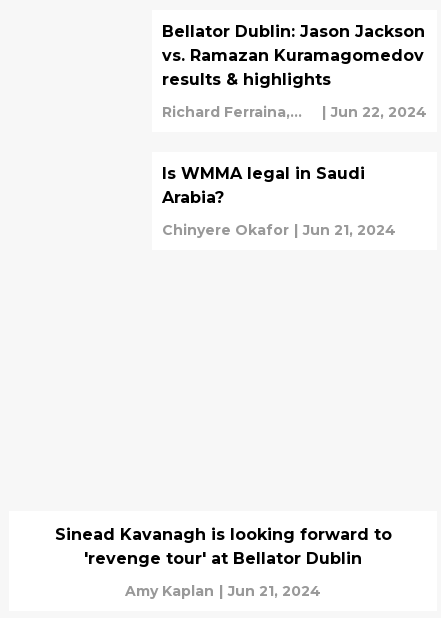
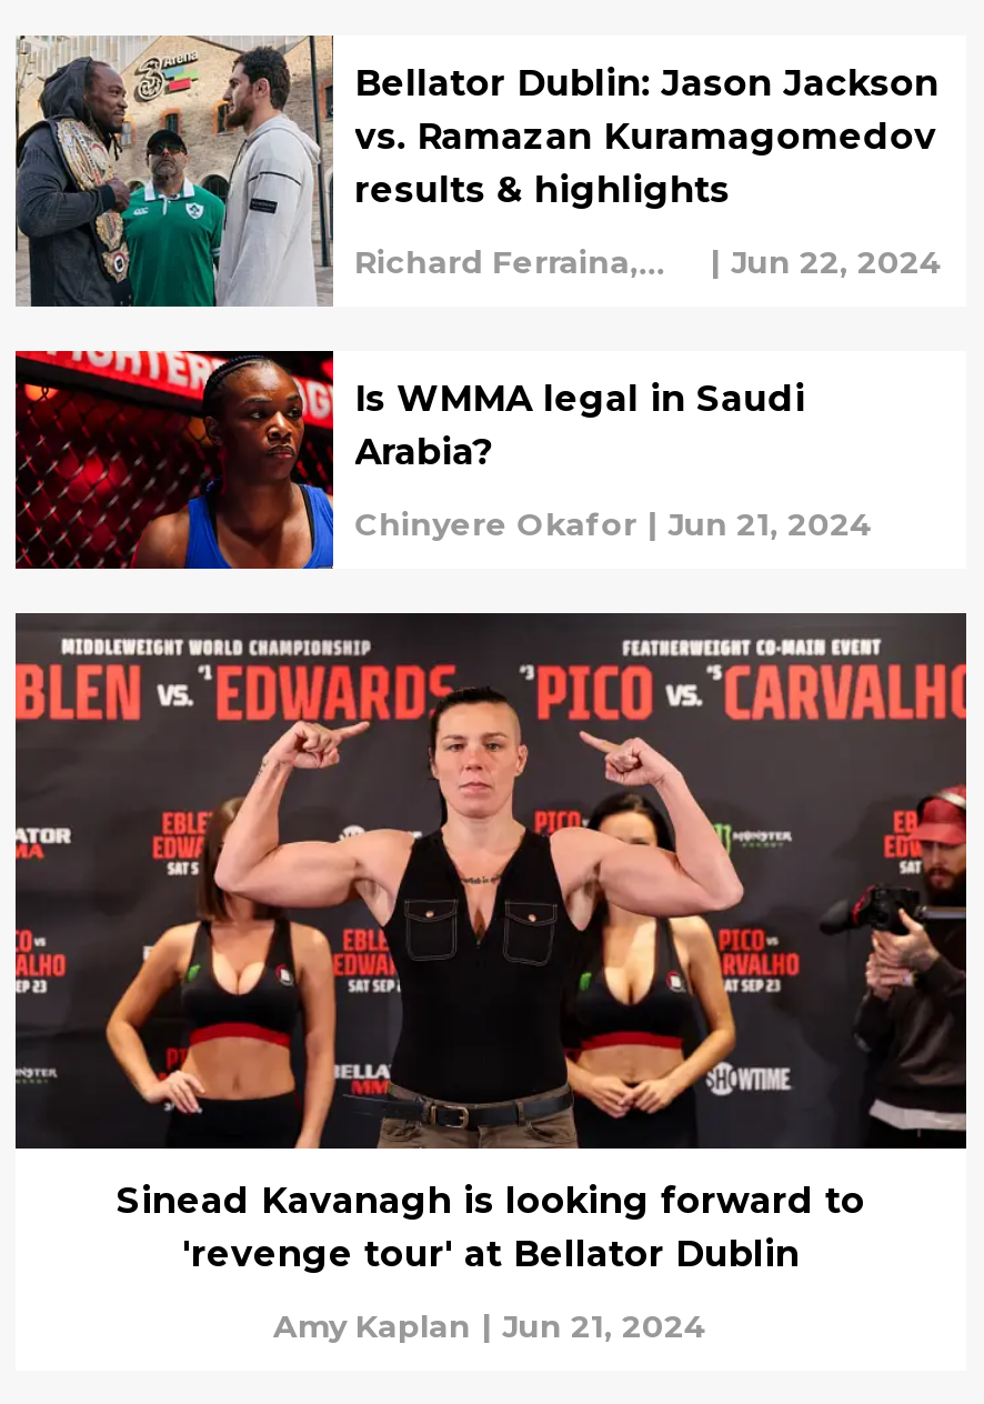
+ [image]

+ [image]

+ [image]
